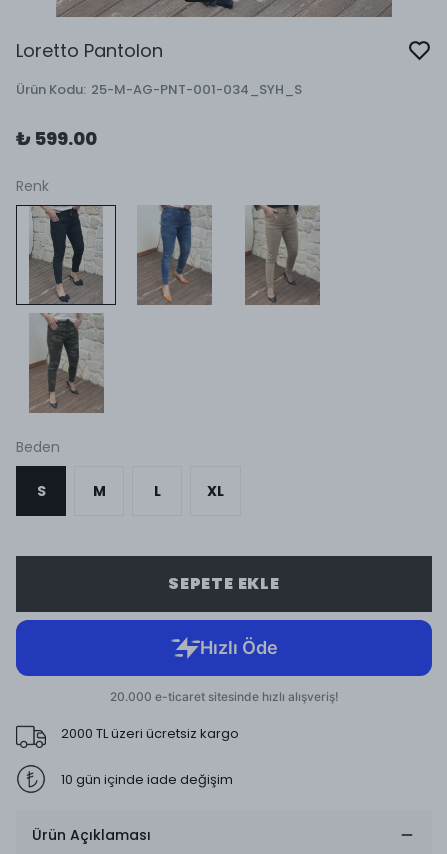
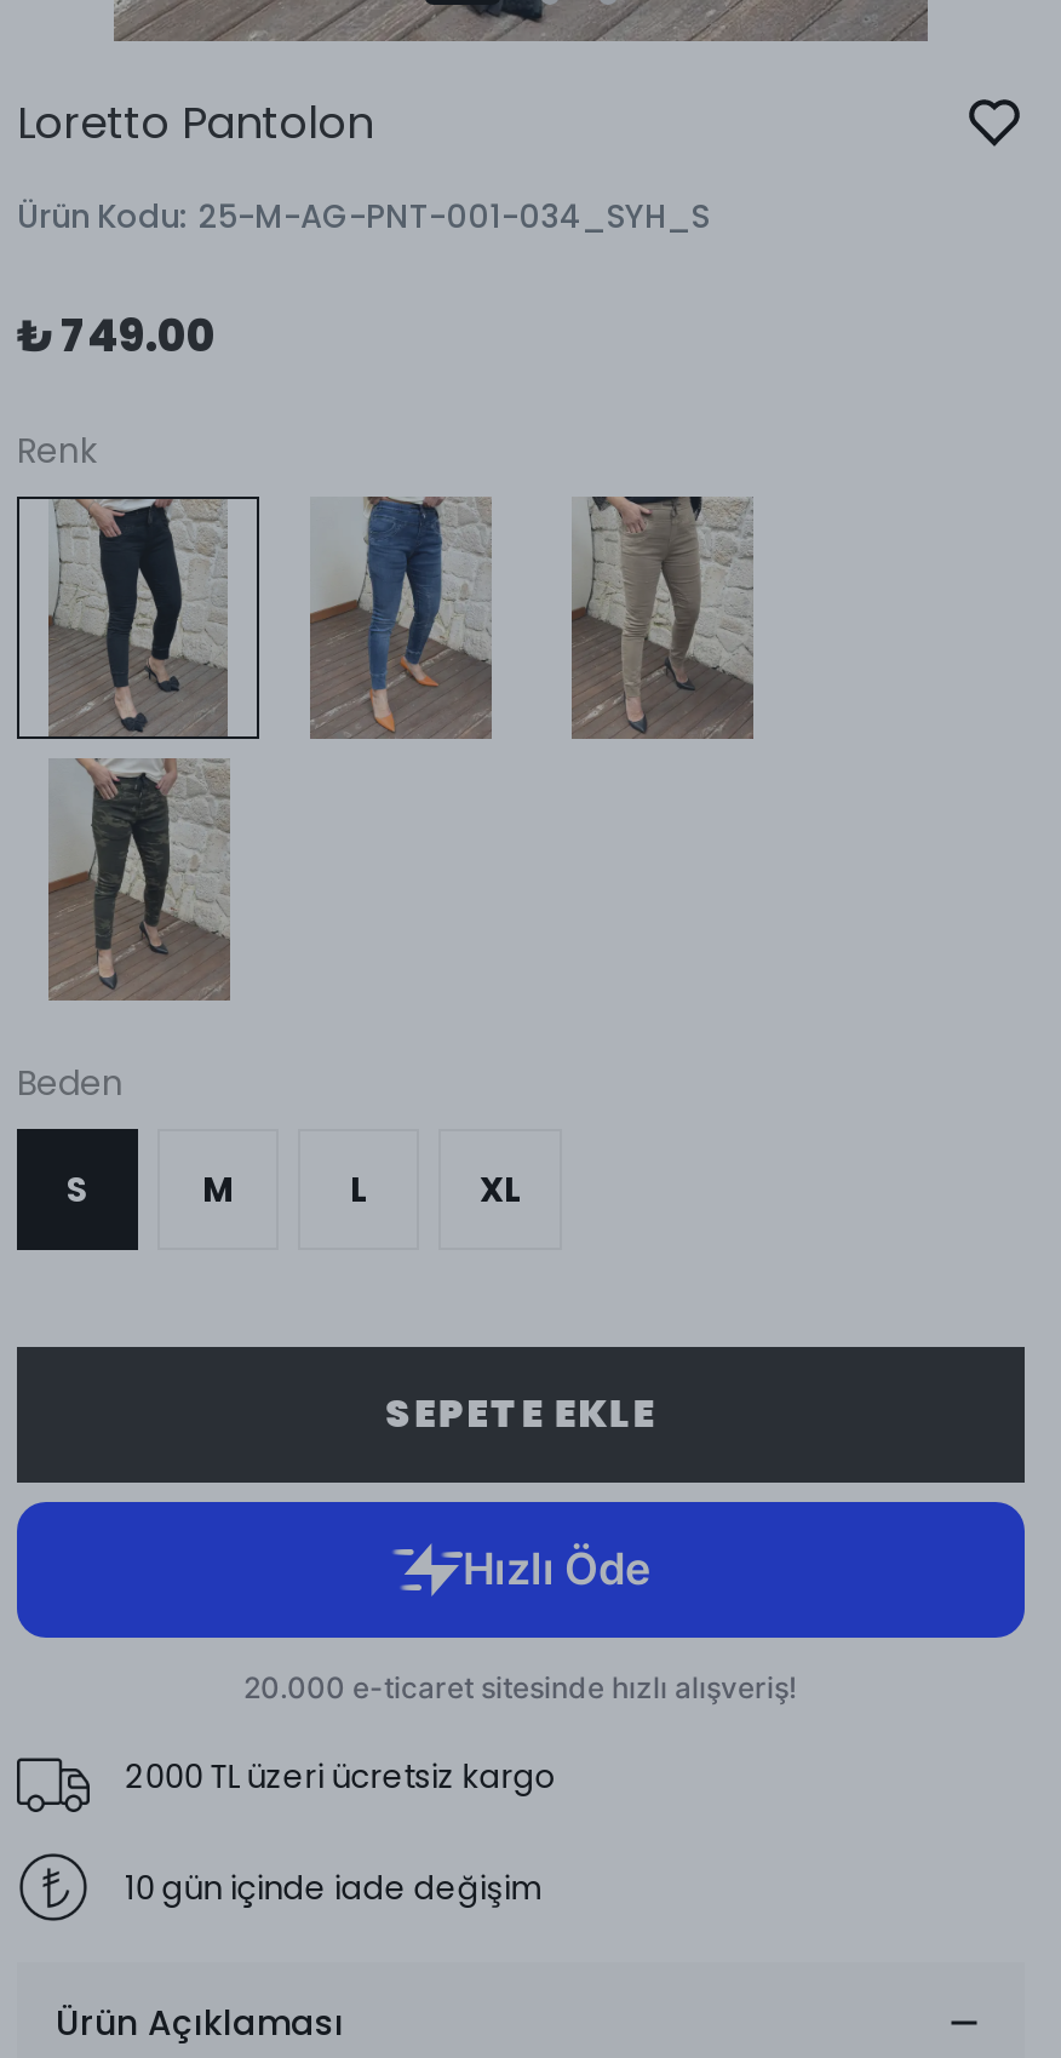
- ₺ 599.00
+ ₺ 749.00
